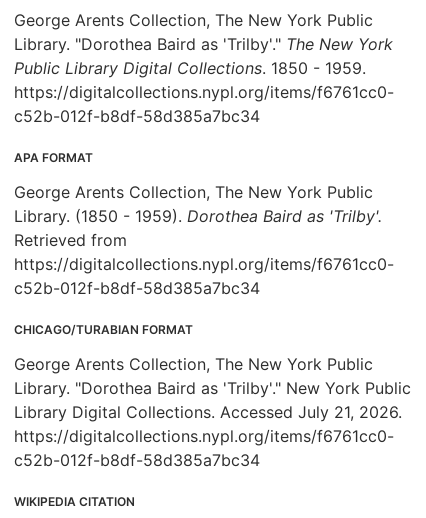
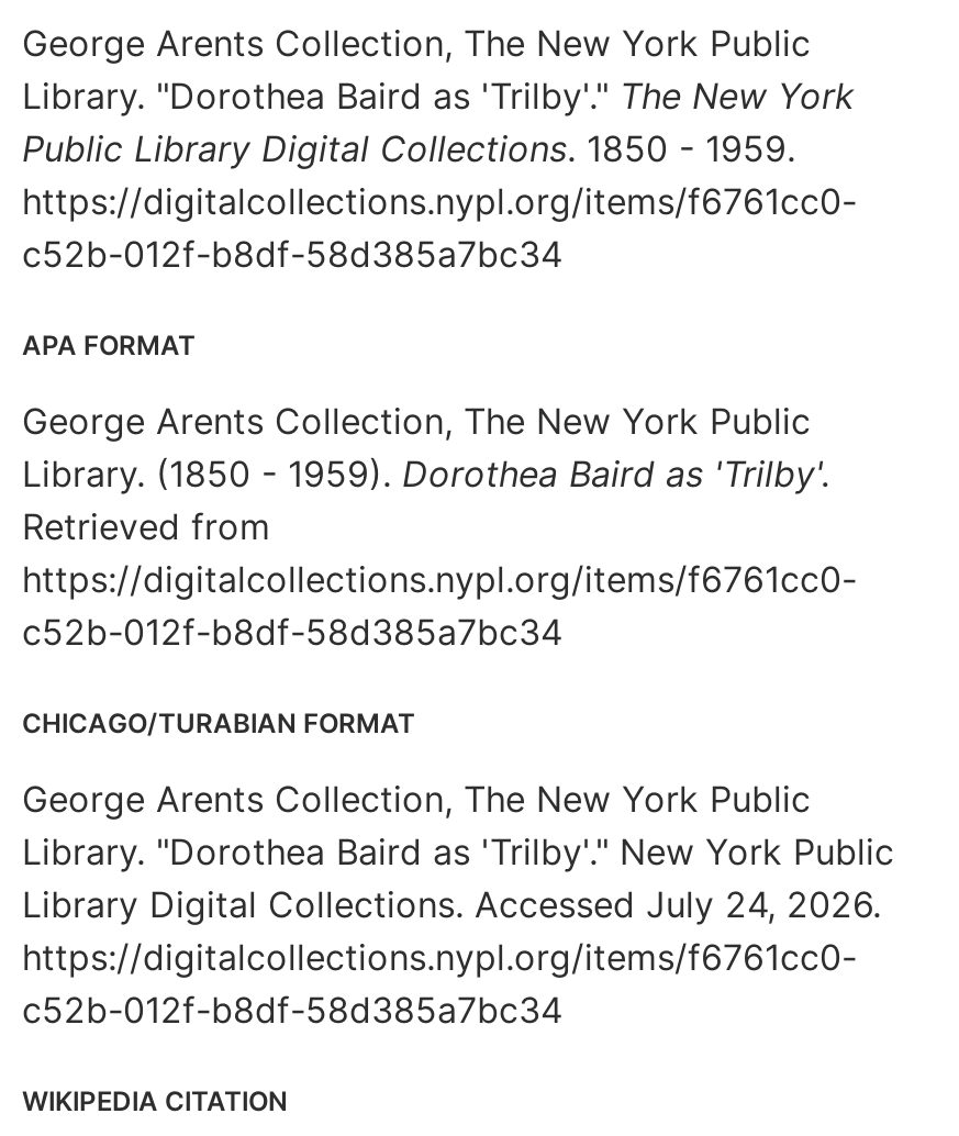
- Library Digital Collections. Accessed July 21, 2026.
+ Library Digital Collections. Accessed July 24, 2026.
